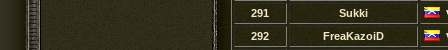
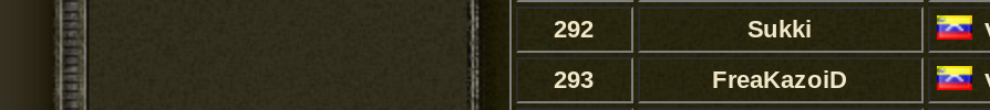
- 291
+ 292

- 292
+ 293
